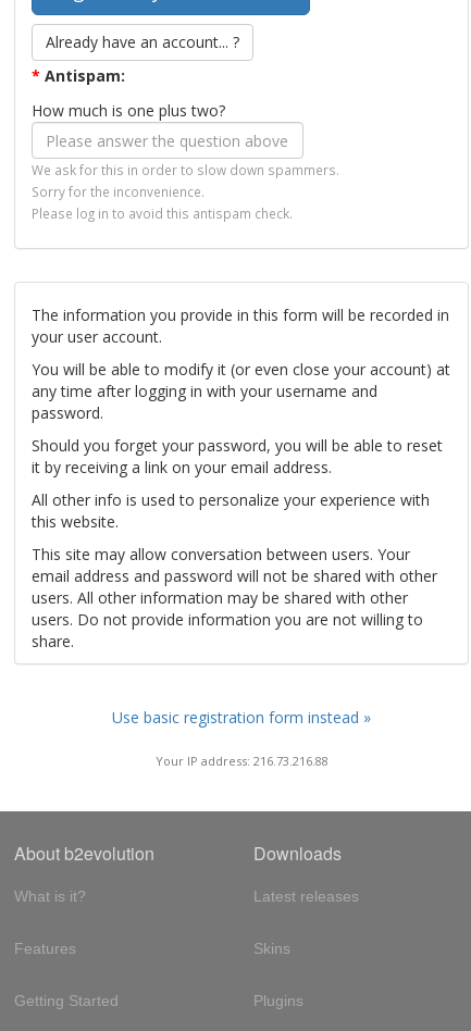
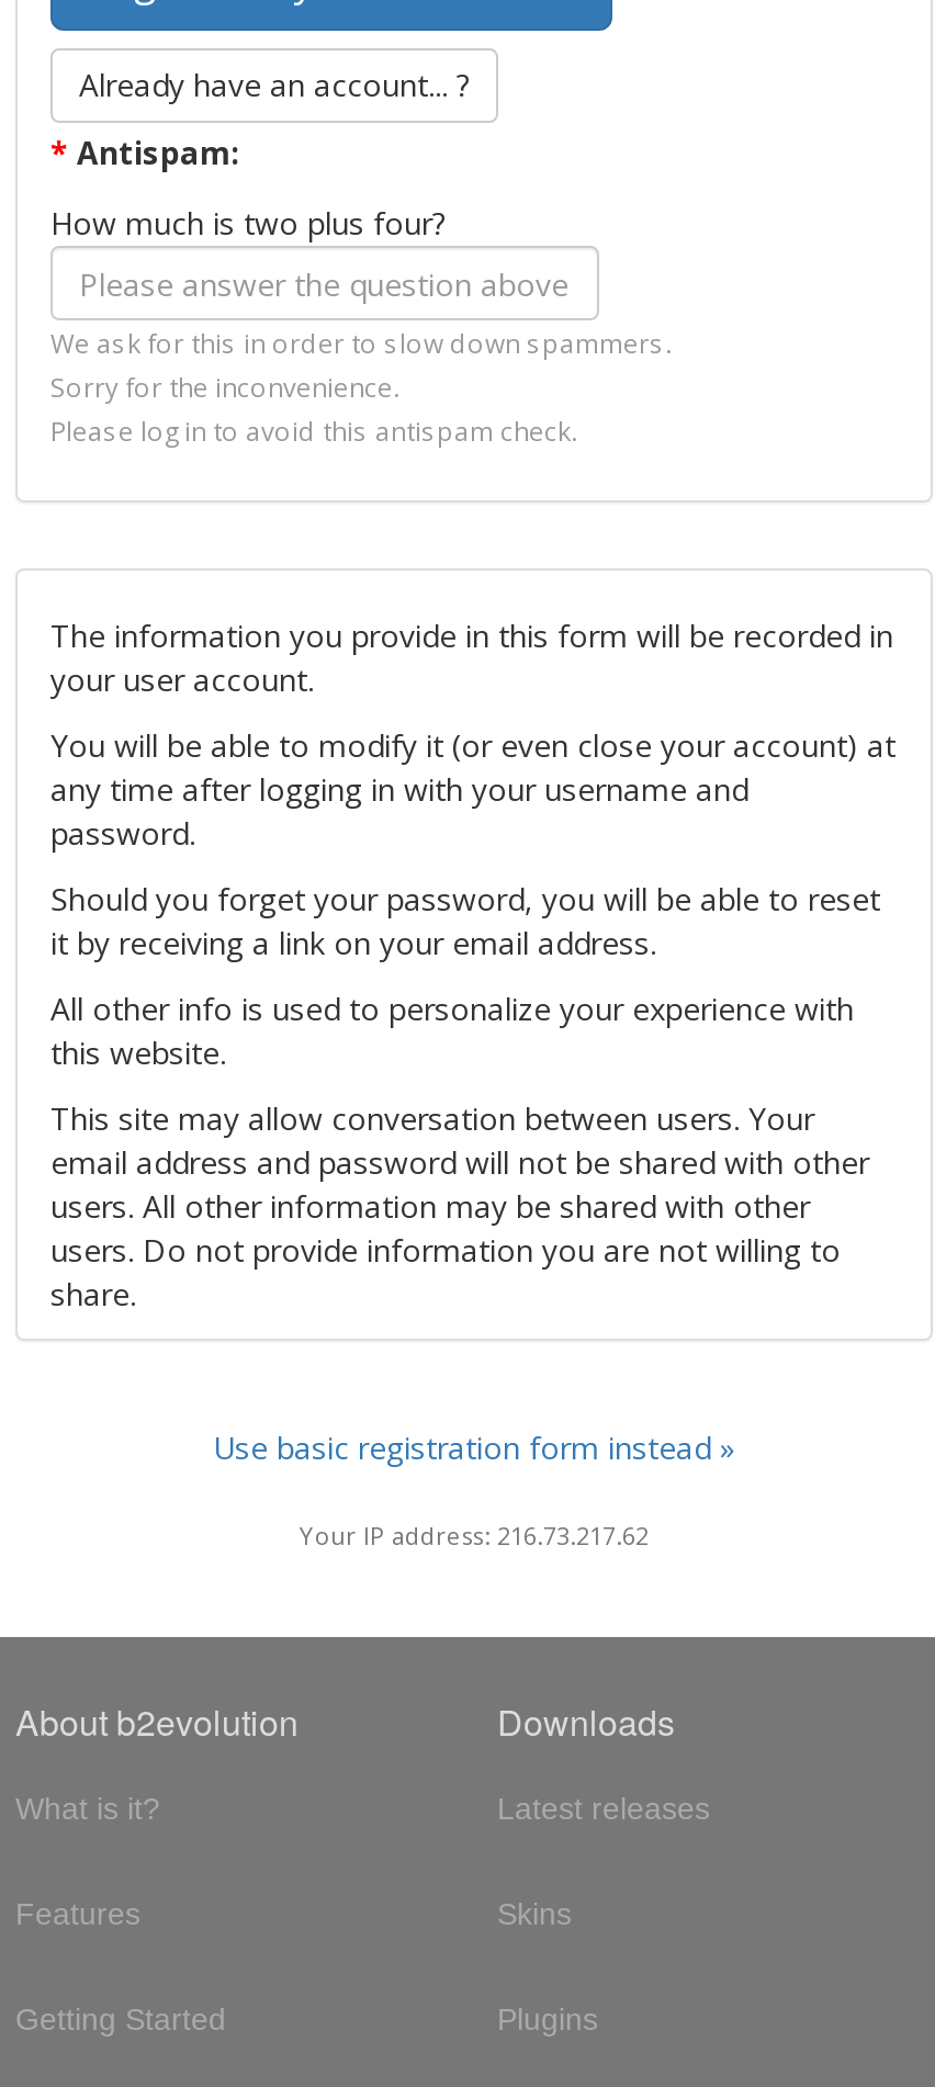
- How much is one plus two?
+ How much is two plus four?

- Your IP address: 216.73.216.88
+ Your IP address: 216.73.217.62
